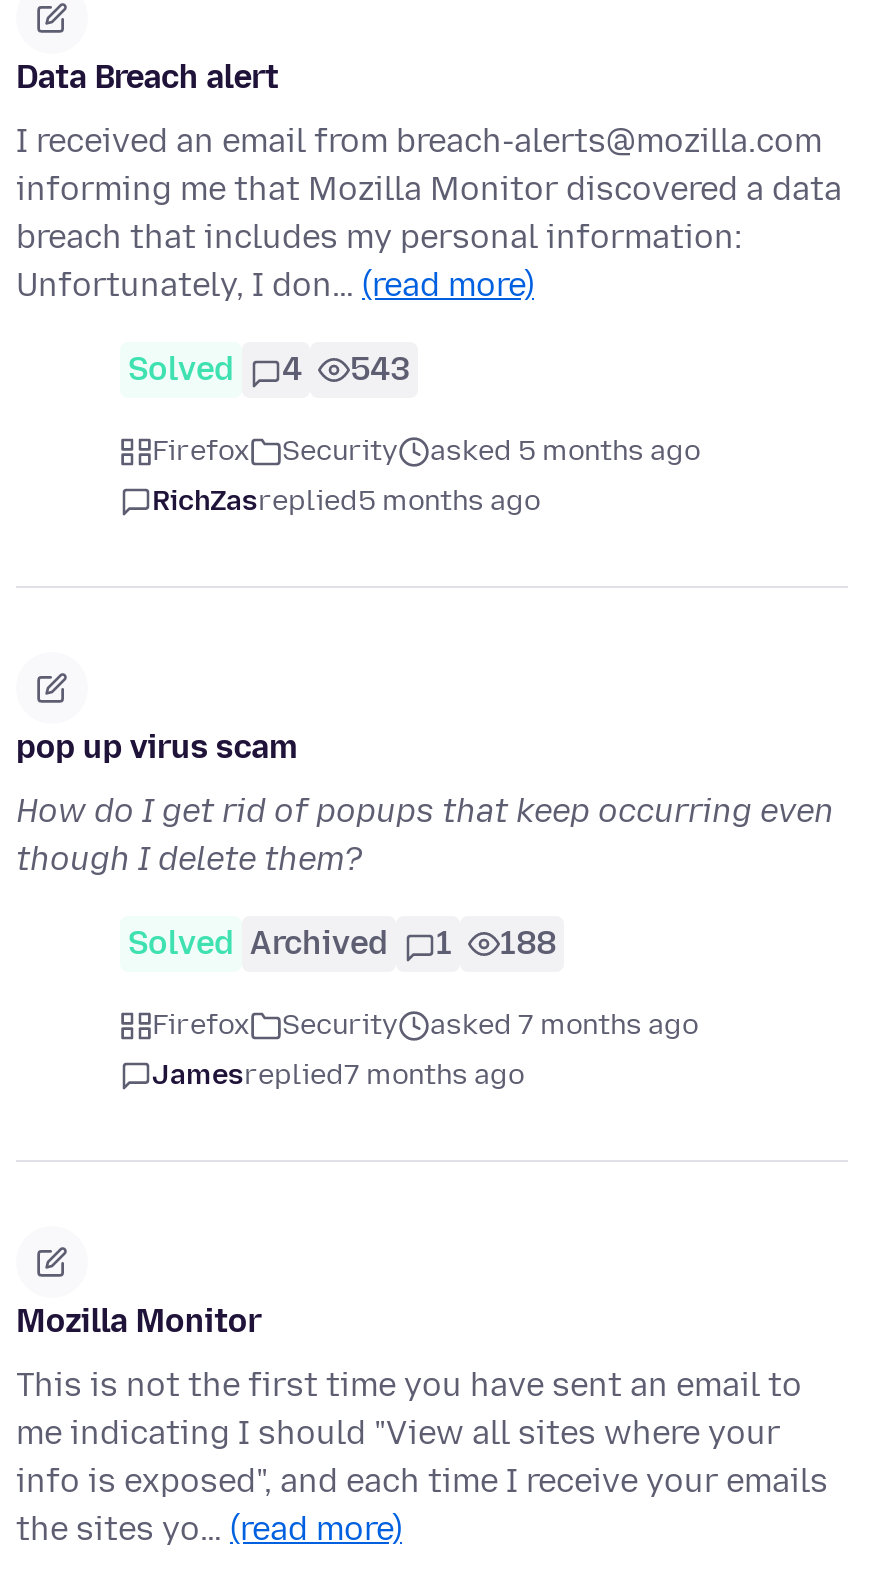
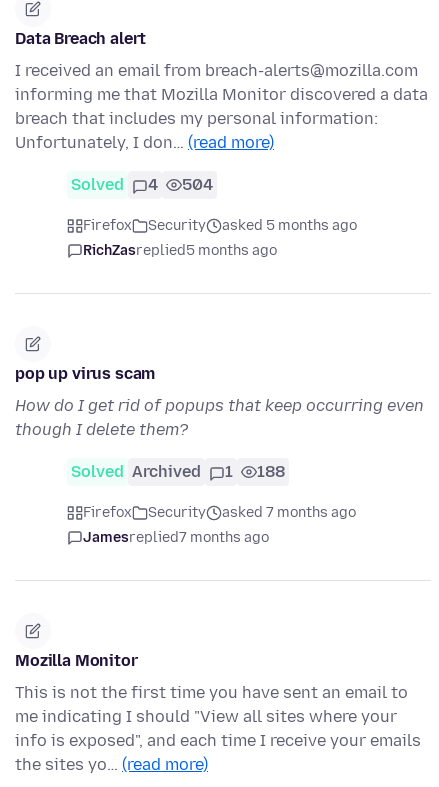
- Solved 4 543
+ Solved 4 504
